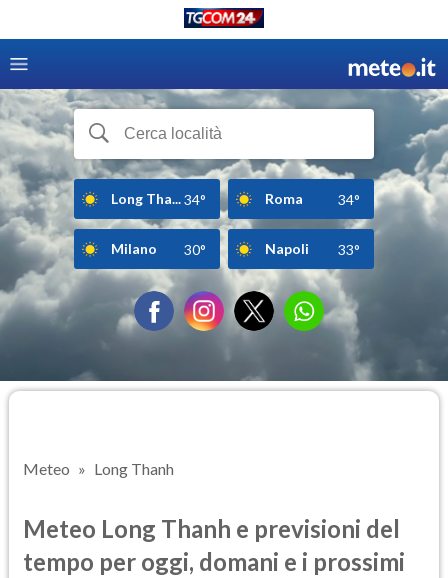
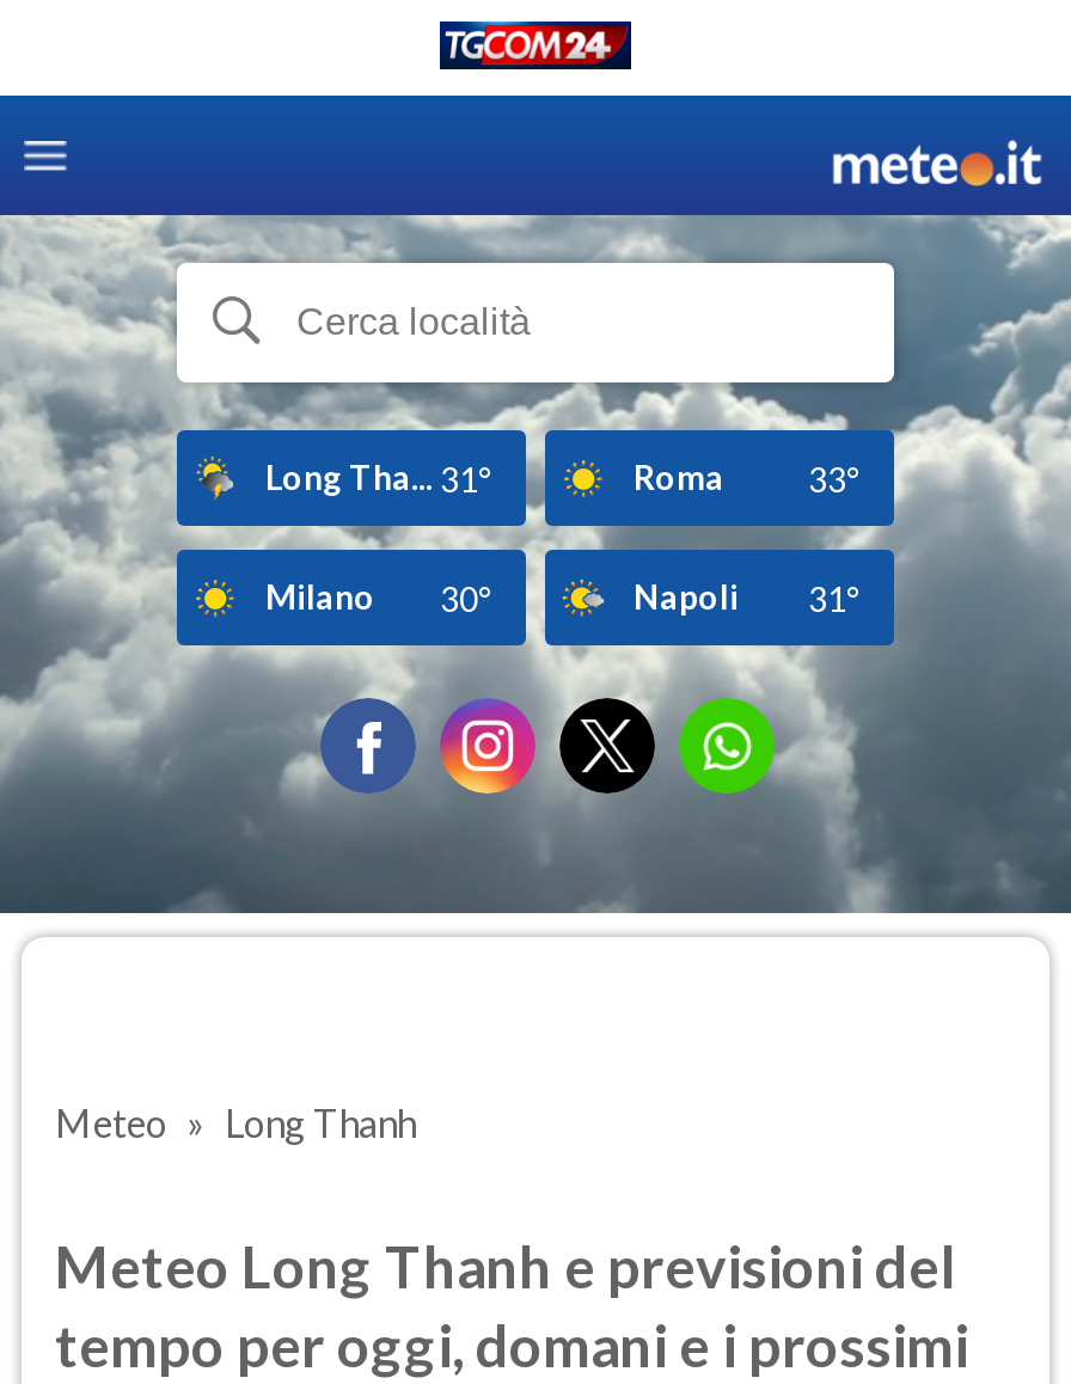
- Long Tha... 34°
+ Long Tha... 31°

- 34°
+ 33°

- Napoli 33°
+ Napoli 31°
